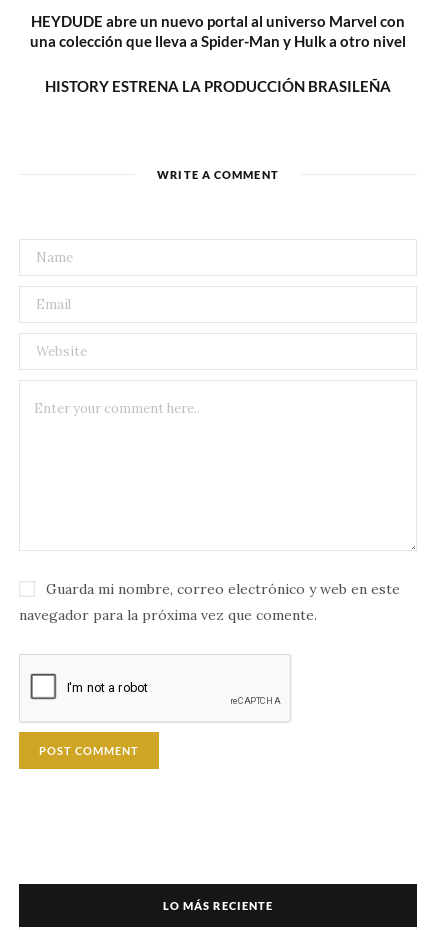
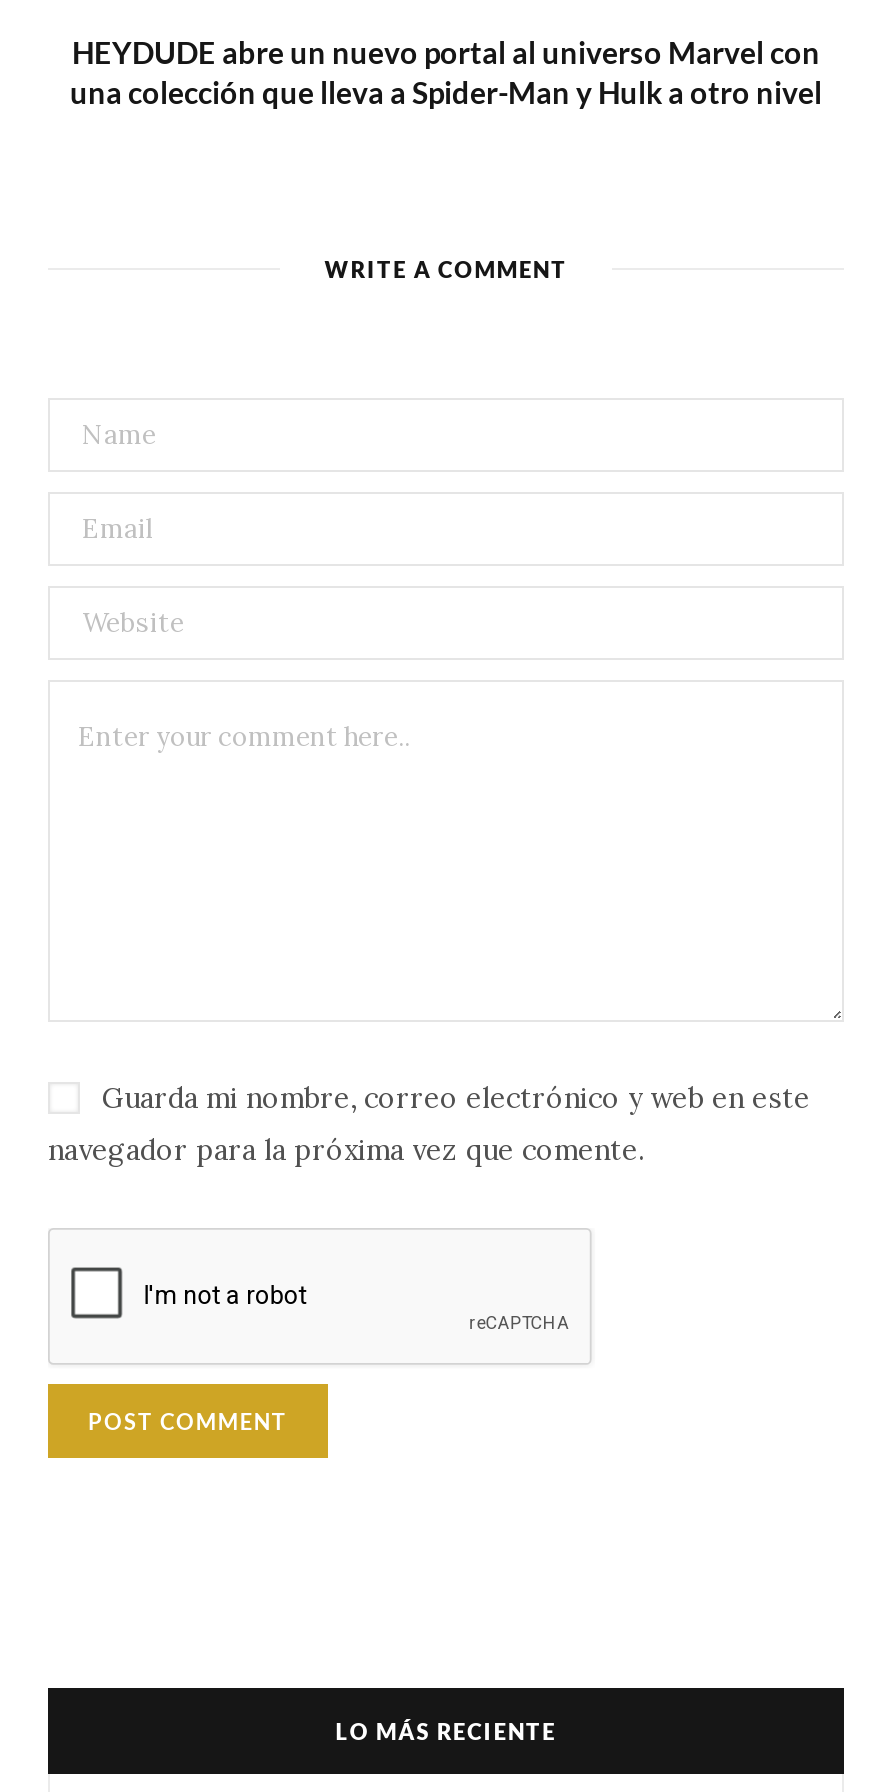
- HISTORY ESTRENA LA PRODUCCIÓN BRASILEÑA
